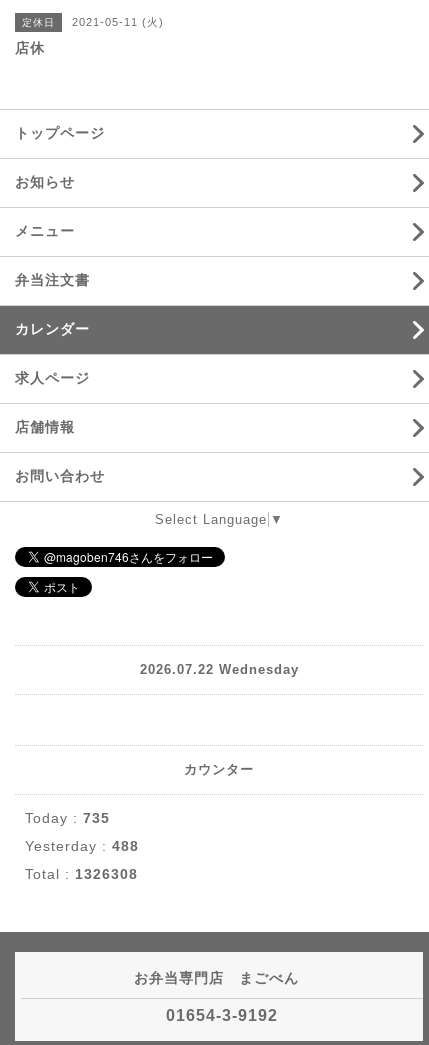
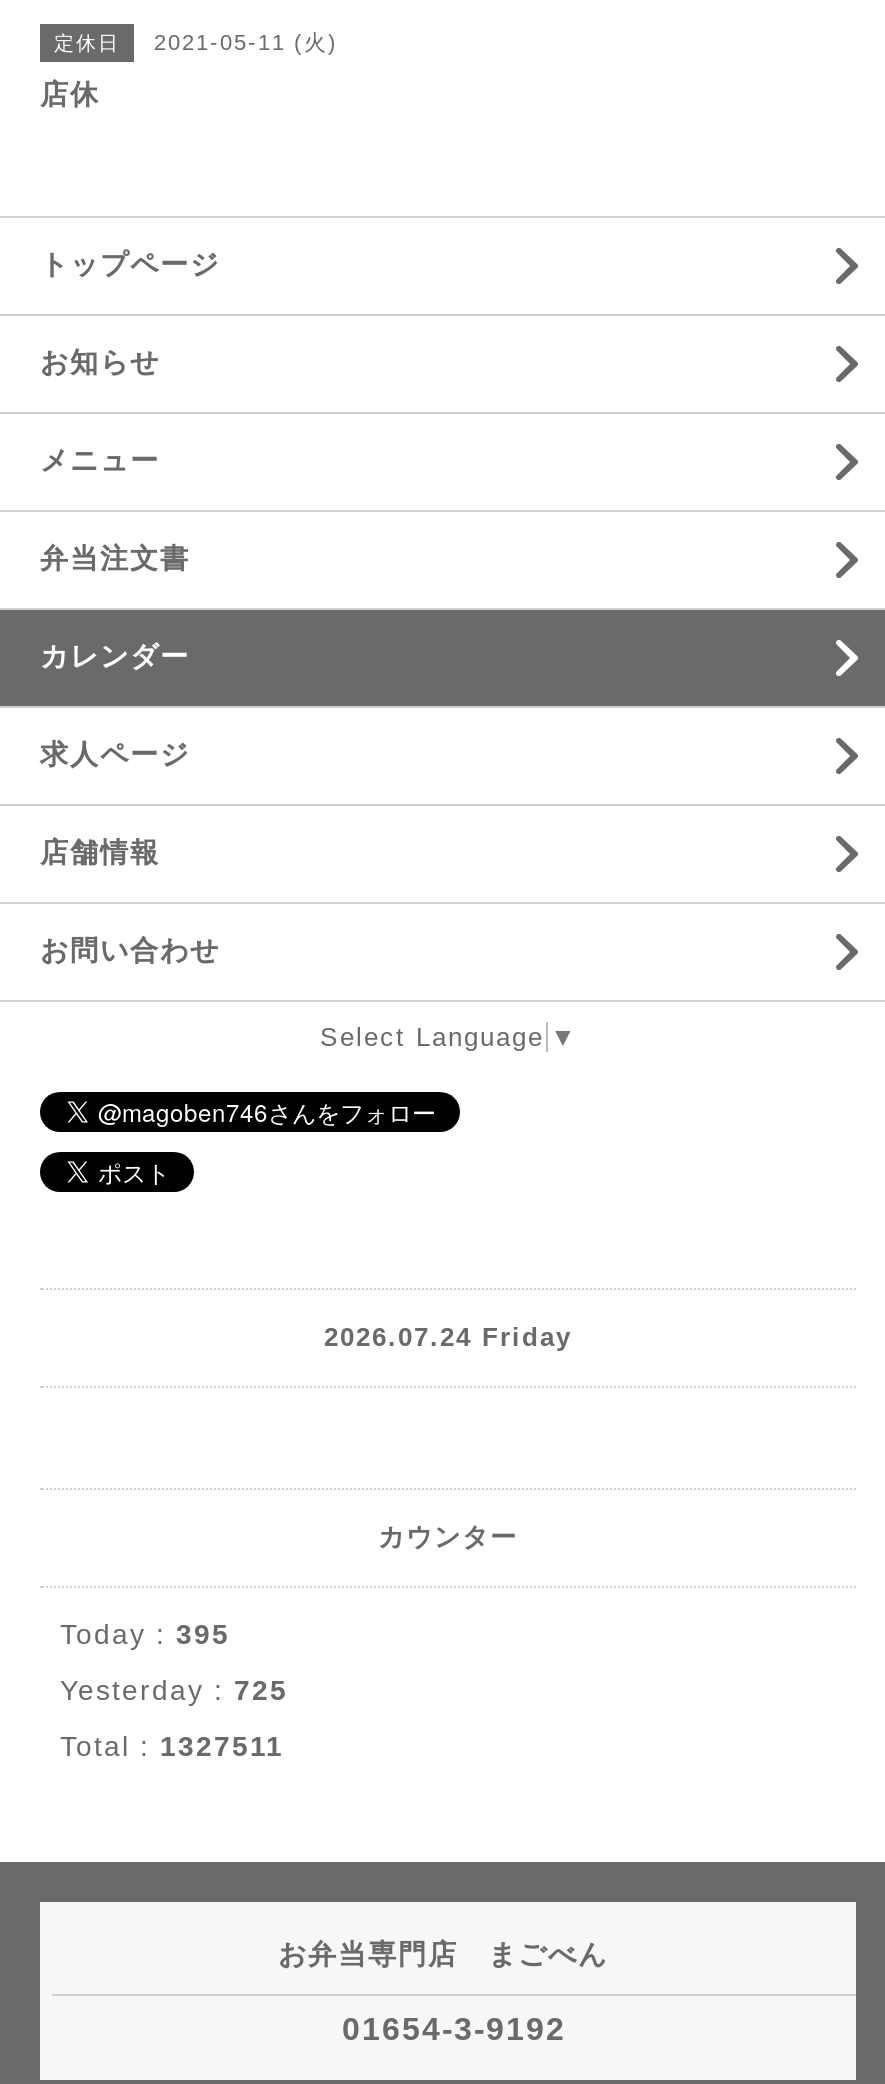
- 2026.07.22 Wednesday
+ 2026.07.24 Friday

- Today : 735
+ Today : 395

- Yesterday : 488
+ Yesterday : 725

- Total : 1326308
+ Total : 1327511
